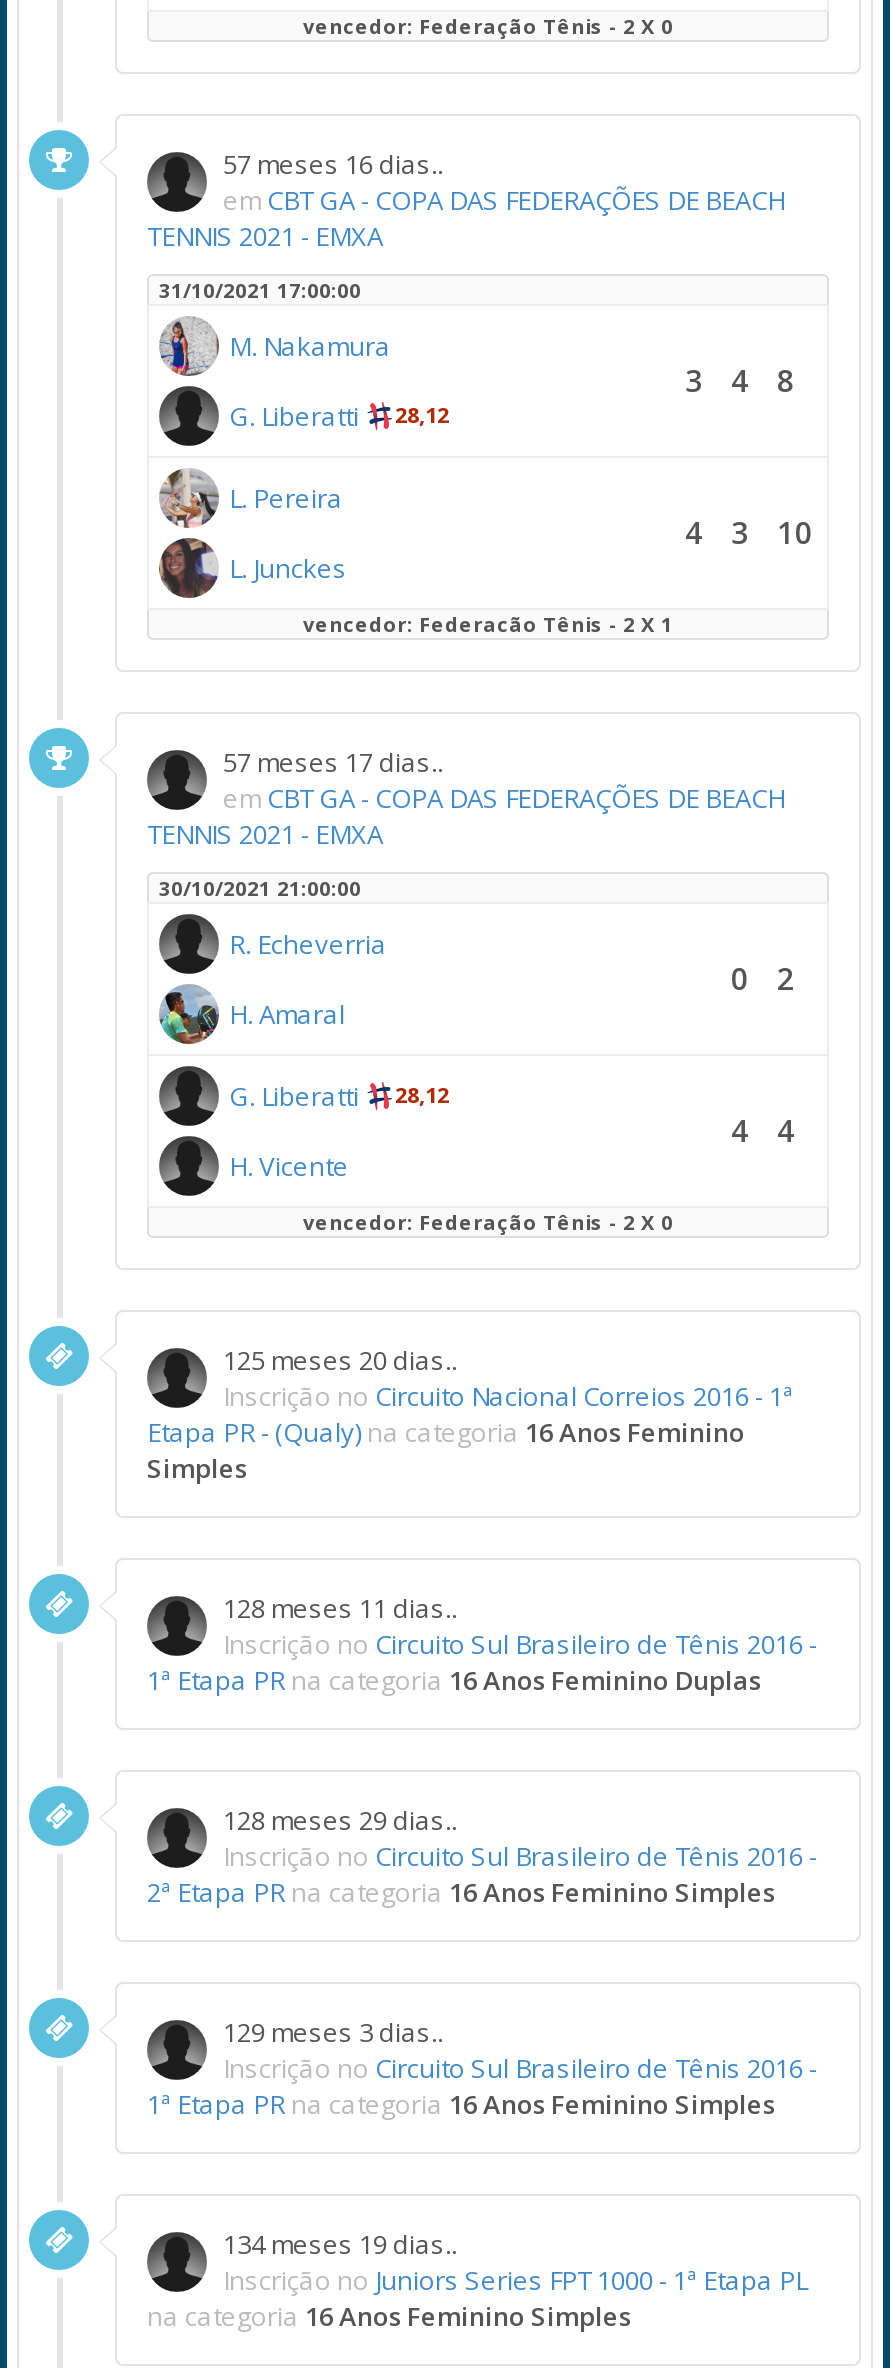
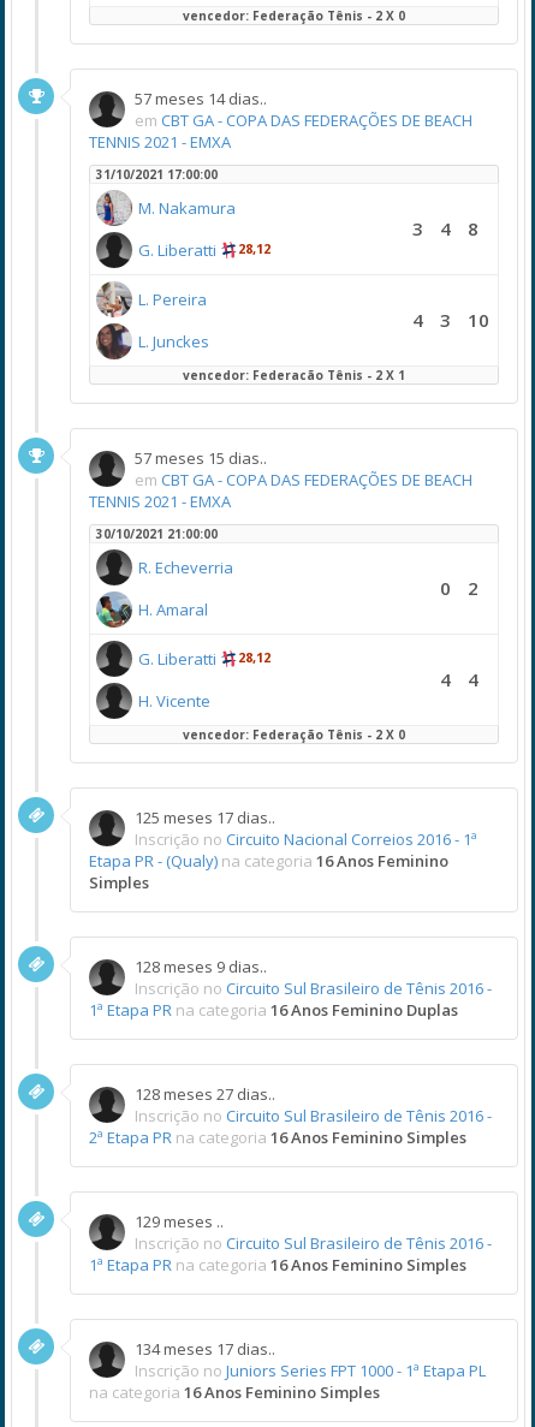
- 57 meses 16 dias..
+ 57 meses 14 dias..

- 57 meses 17 dias..
+ 57 meses 15 dias..

- 125 meses 20 dias..
+ 125 meses 17 dias..

- 128 meses 11 dias..
+ 128 meses 9 dias..

- 128 meses 29 dias..
+ 128 meses 27 dias..

- 129 meses 3 dias..
+ 129 meses ..

- 134 meses 19 dias..
+ 134 meses 17 dias..
